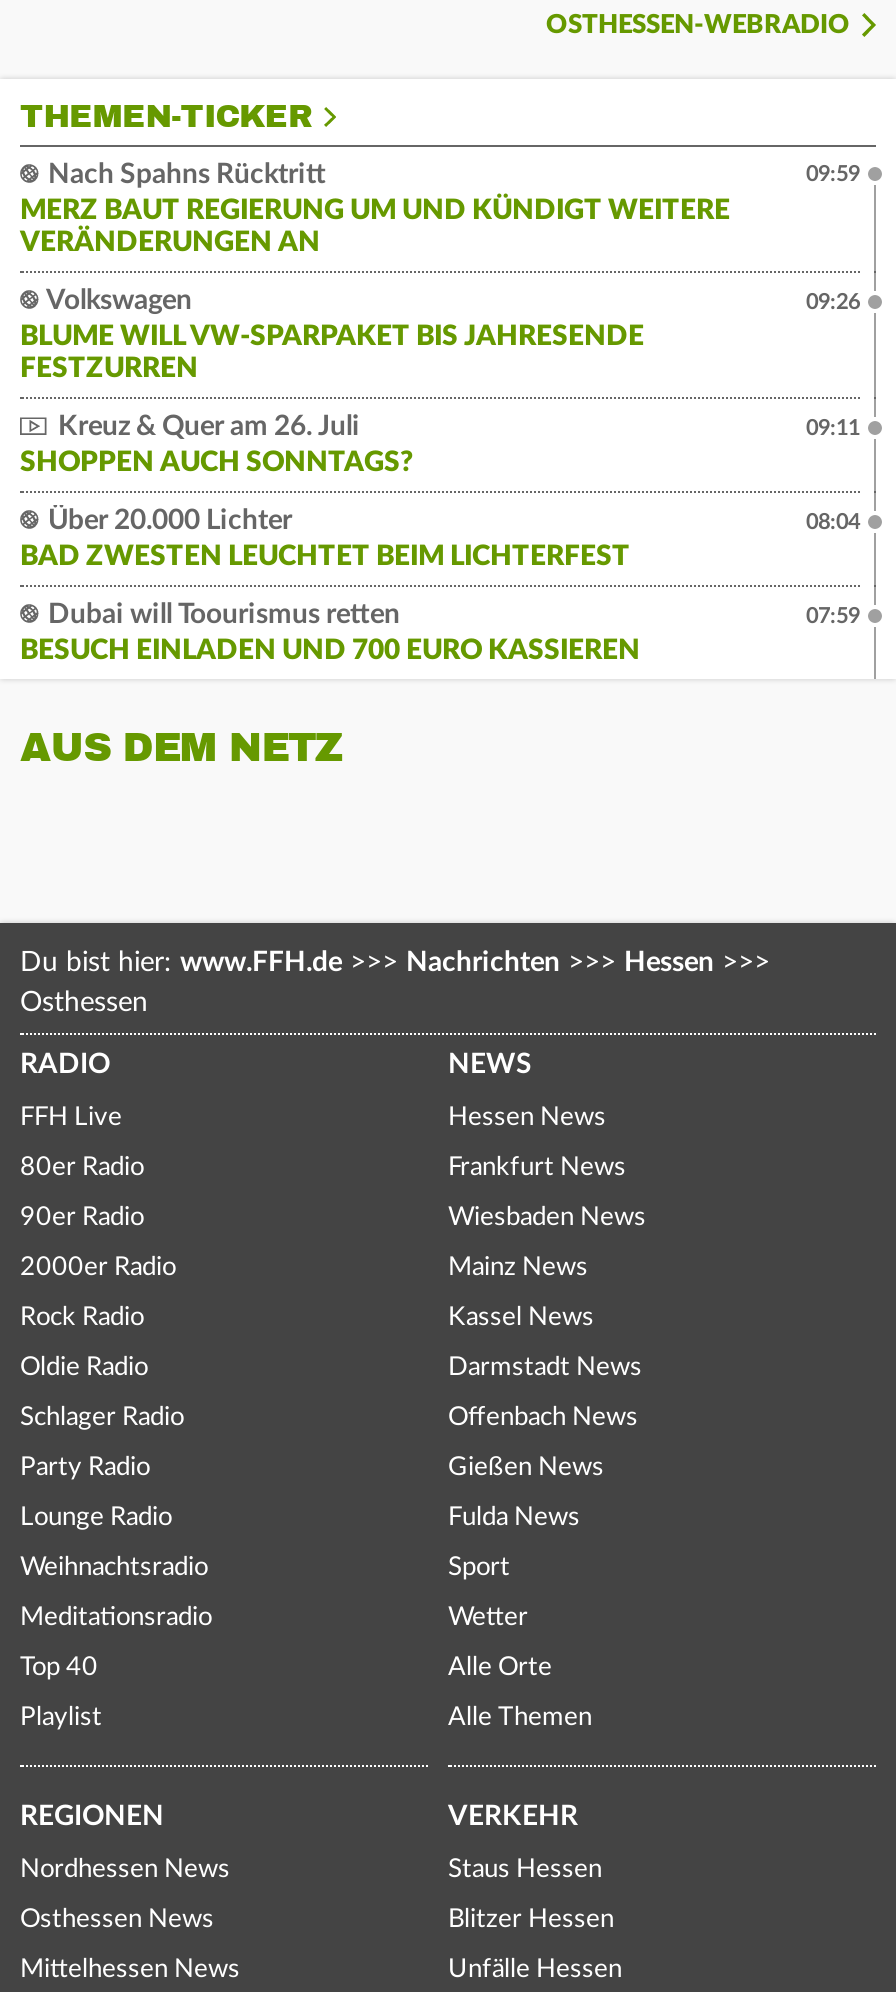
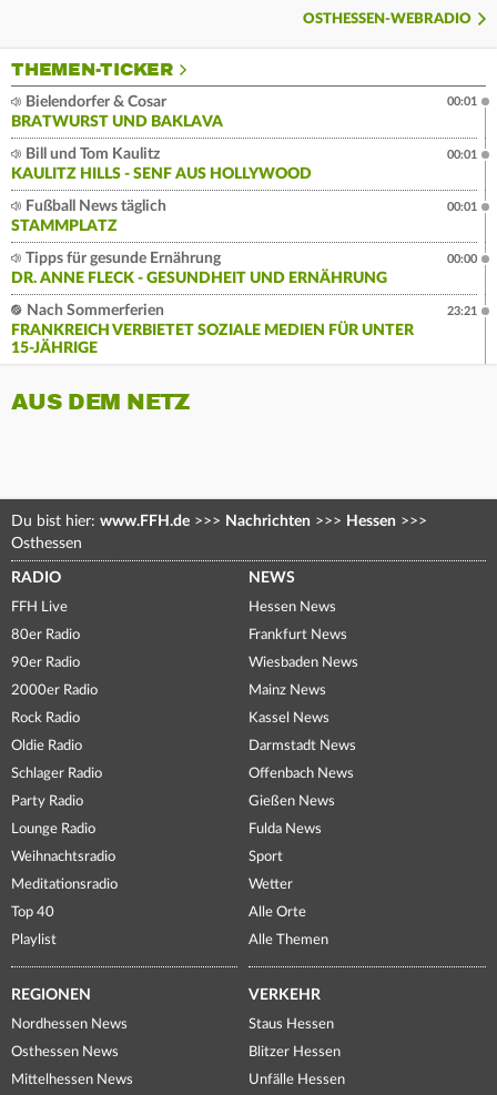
- Nach Spahns Rücktritt
- MERZ BAUT REGIERUNG UM UND KÜNDIGT WEITERE
- VERÄNDERUNGEN AN
+ Bielendorfer & Cosar
+ BRATWURST UND BAKLAVA

- 09:59
+ 00:01

- Volkswagen
- BLUME WILL VW-SPARPAKET BIS JAHRESENDE
- FESTZURREN
+ Bill und Tom Kaulitz
+ KAULITZ HILLS - SENF AUS HOLLYWOOD

- 09:26
+ 00:01

- Kreuz & Quer am 26. Juli
- SHOPPEN AUCH SONNTAGS?
+ Fußball News täglich
+ STAMMPLATZ

- 09:11
+ 00:01

- Über 20.000 Lichter
- BAD ZWESTEN LEUCHTET BEIM LICHTERFEST
+ Tipps für gesunde Ernährung
+ DR. ANNE FLECK - GESUNDHEIT UND ERNÄHRUNG

- 08:04
+ 00:00

- Dubai will Toourismus retten
- BESUCH EINLADEN UND 700 EURO KASSIEREN
+ Nach Sommerferien
+ FRANKREICH VERBIETET SOZIALE MEDIEN FÜR UNTER
+ 15-JÄHRIGE

- 07:59
+ 23:21
